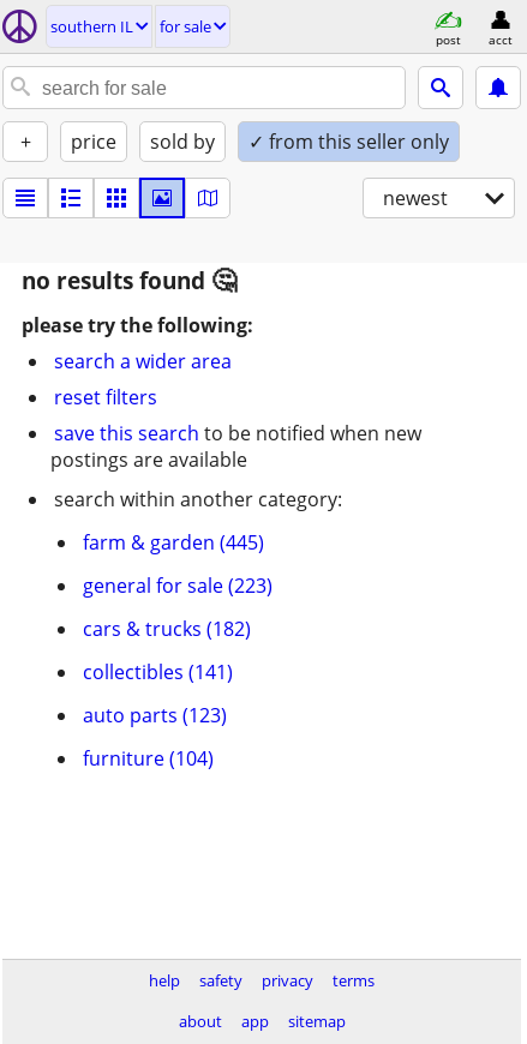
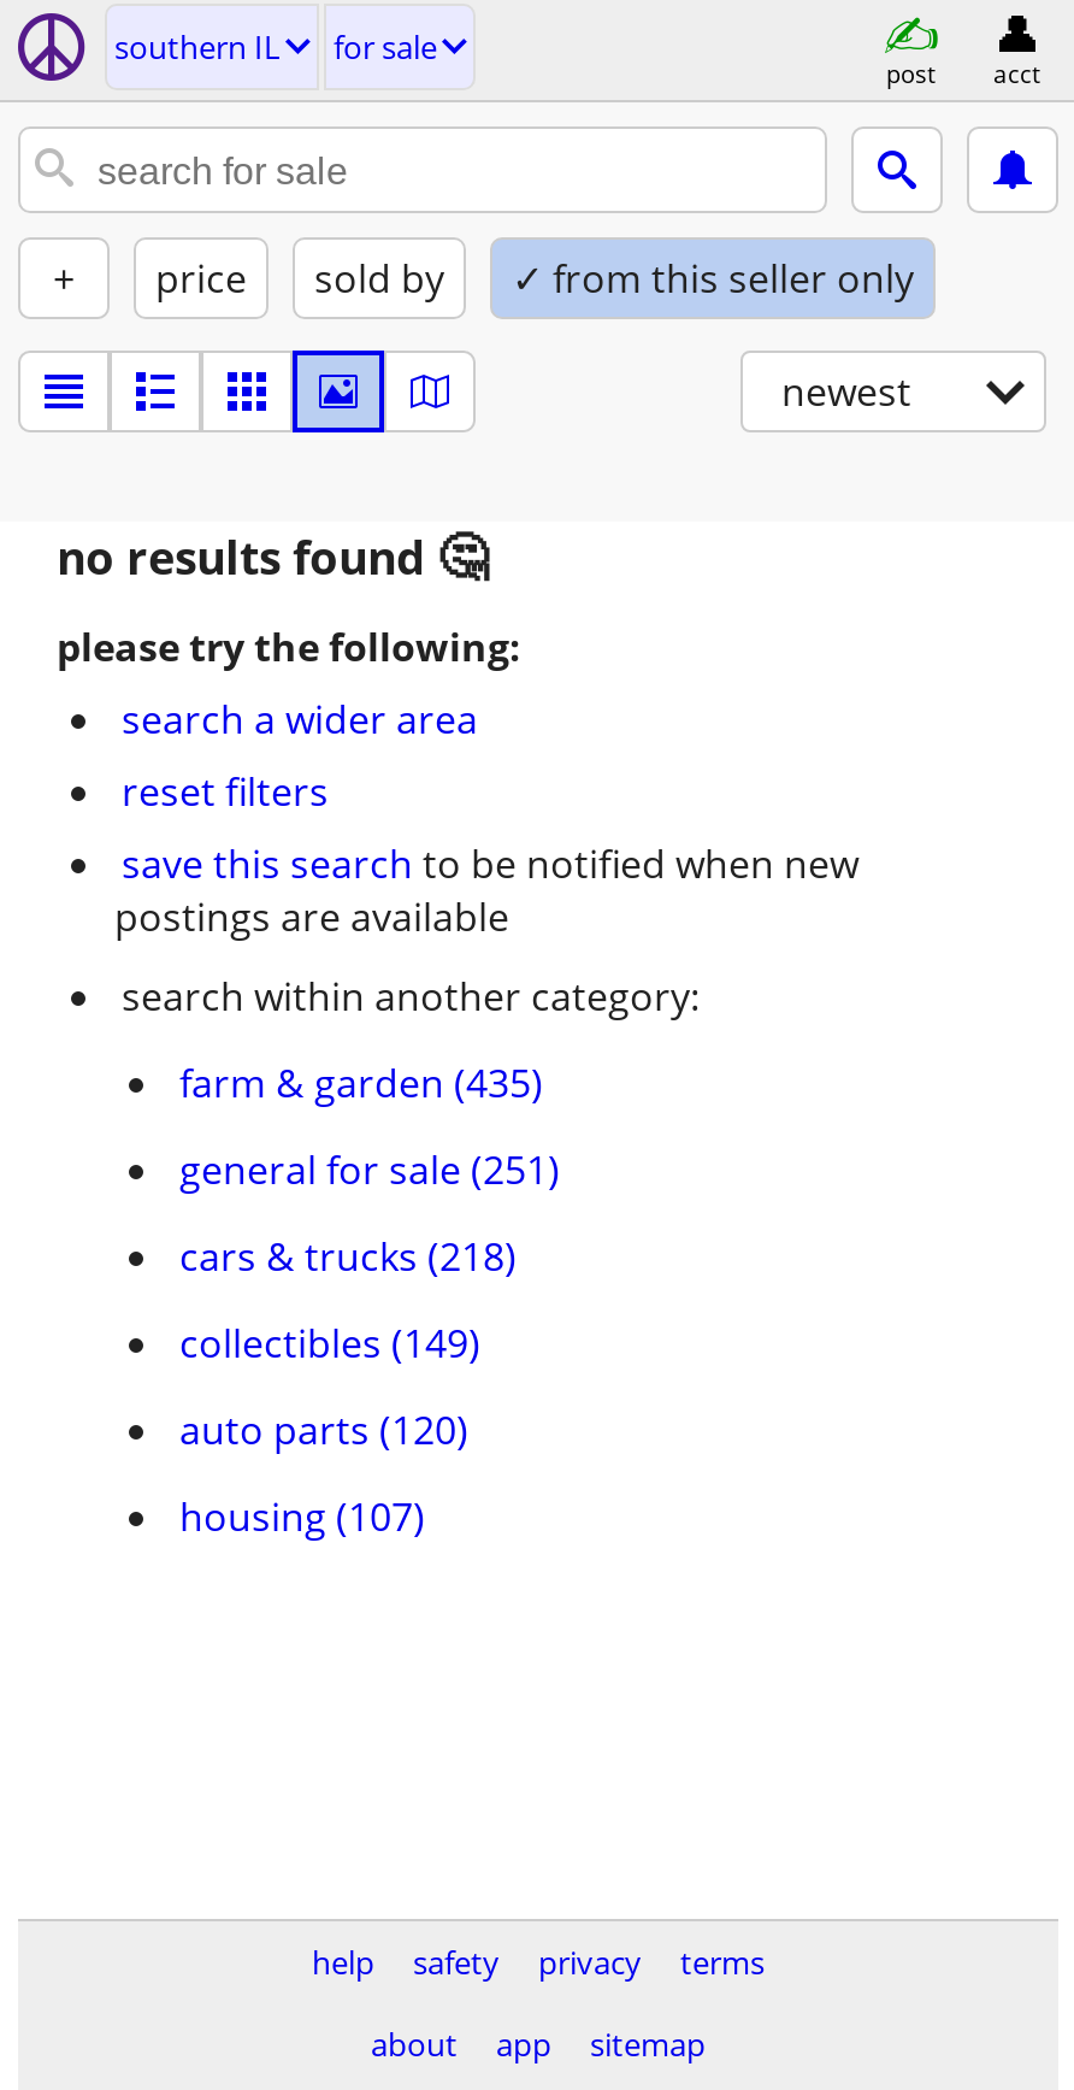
- farm & garden (445)
+ farm & garden (435)

- general for sale (223)
+ general for sale (251)

- cars & trucks (182)
+ cars & trucks (218)

- collectibles (141)
+ collectibles (149)

- auto parts (123)
+ auto parts (120)

- furniture (104)
+ housing (107)
